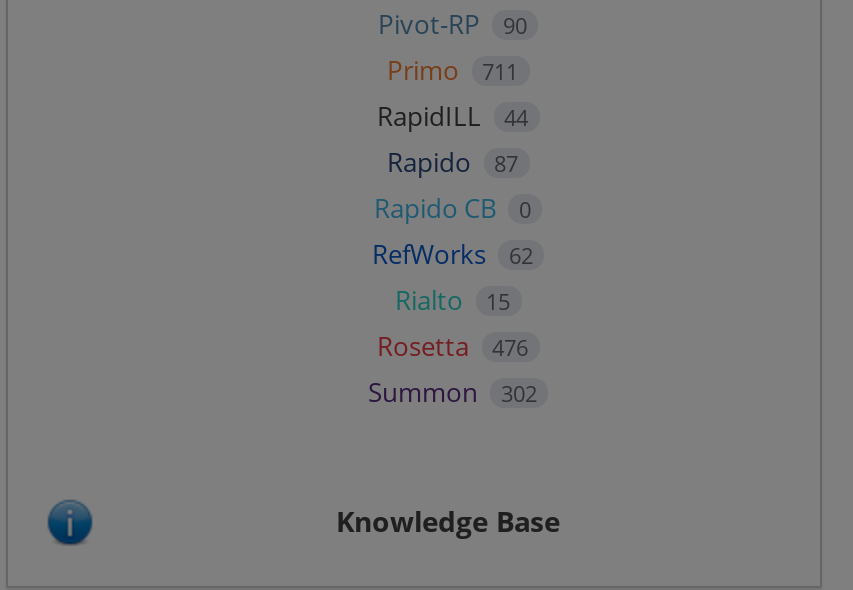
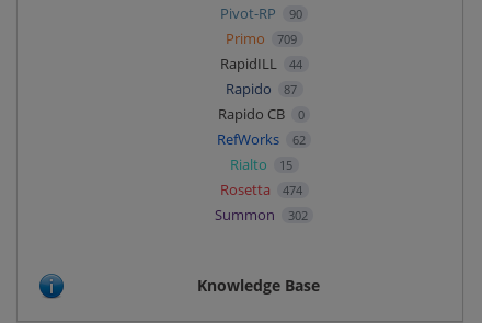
- Primo 711
+ Primo 709

- Rosetta 476
+ Rosetta 474
